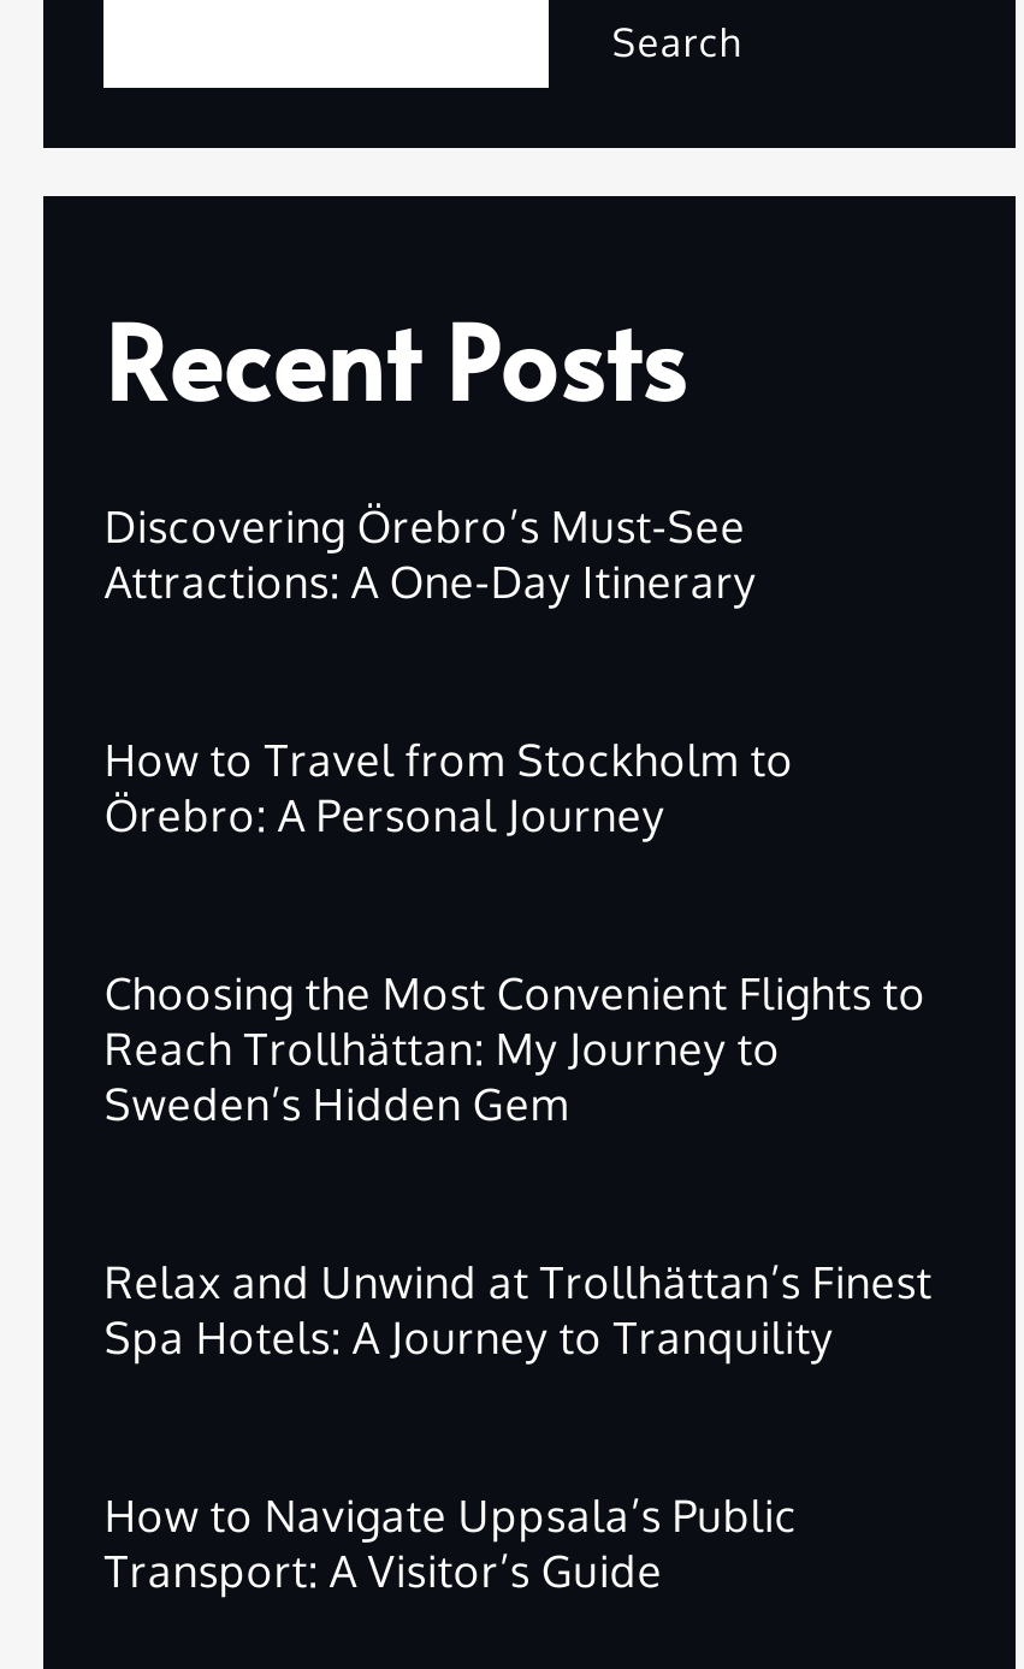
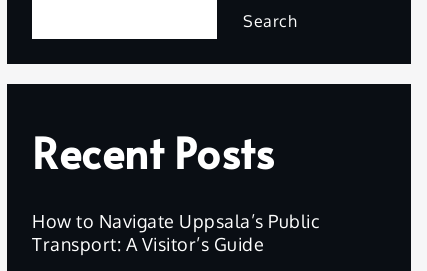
- Discovering Örebro’s Must-See
- Attractions: A One-Day Itinerary
- How to Travel from Stockholm to
- Örebro: A Personal Journey
- Choosing the Most Convenient Flights to
- Reach Trollhättan: My Journey to
- Sweden’s Hidden Gem
- Relax and Unwind at Trollhättan’s Finest
- Spa Hotels: A Journey to Tranquility
